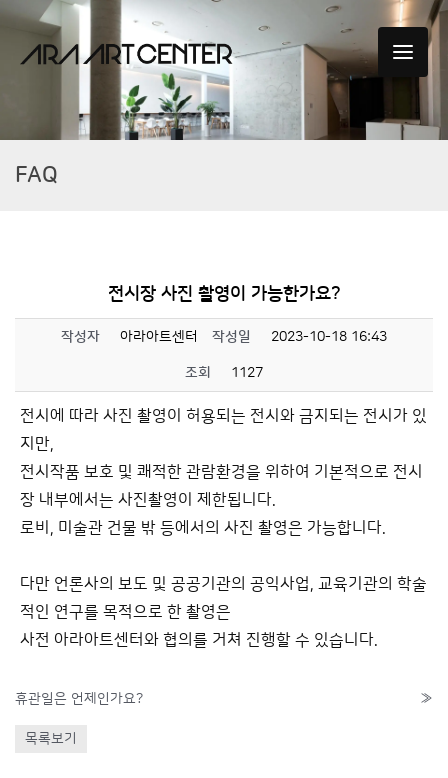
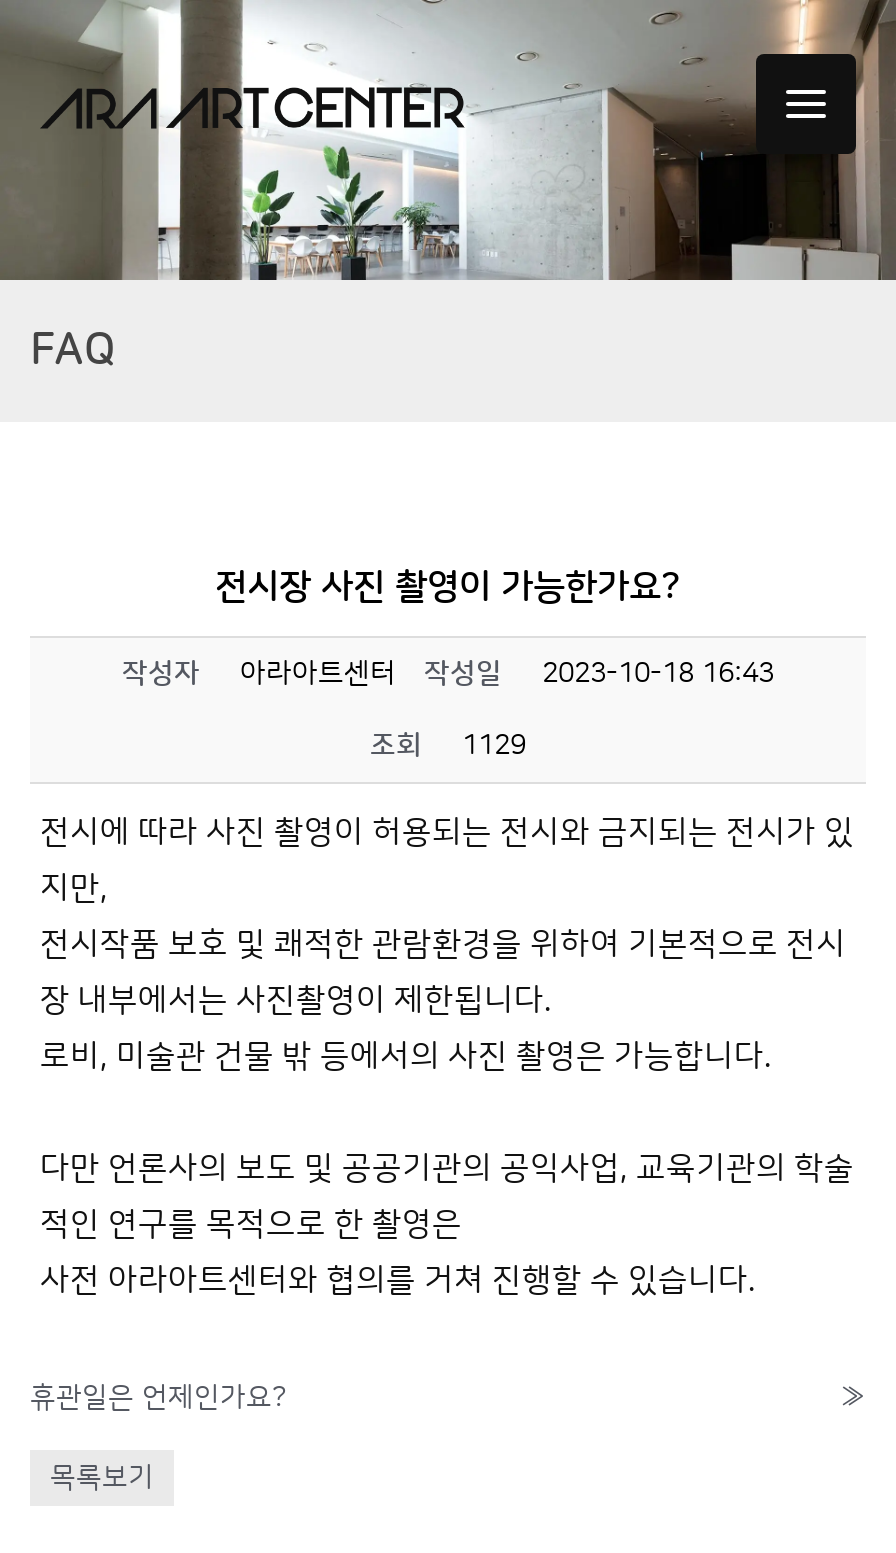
- 조회 1127
+ 조회 1129
